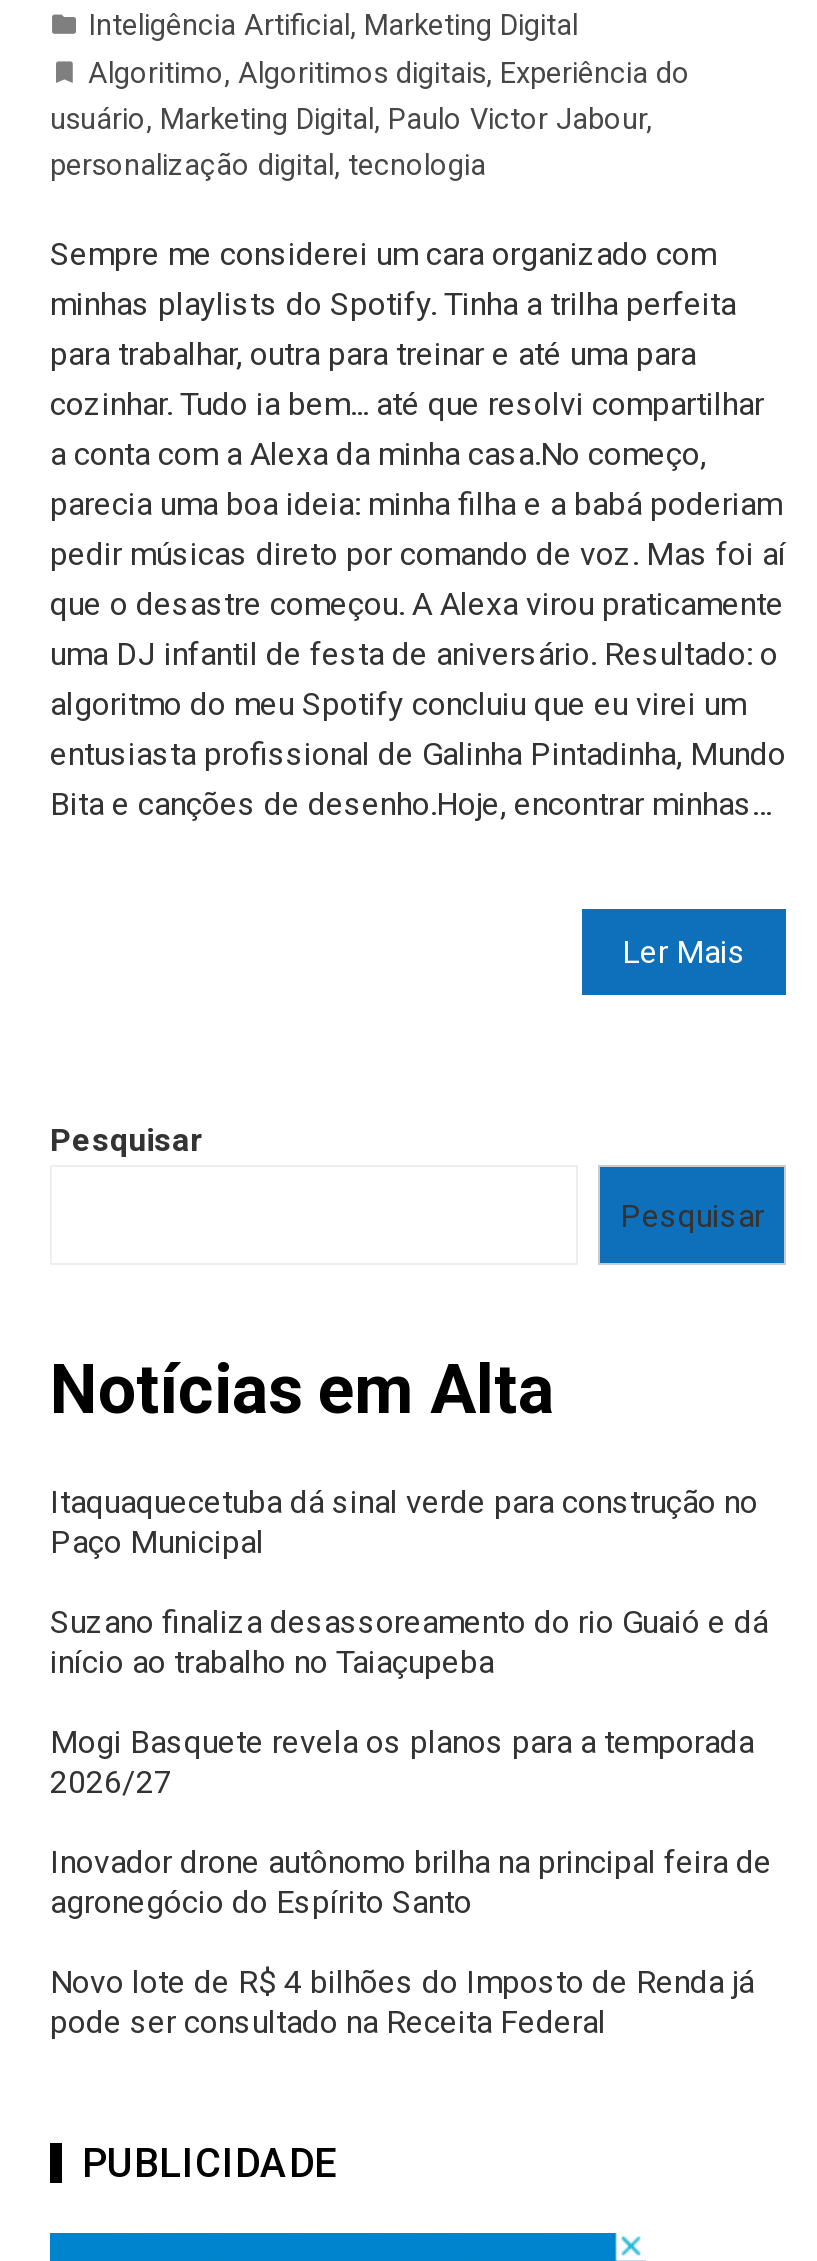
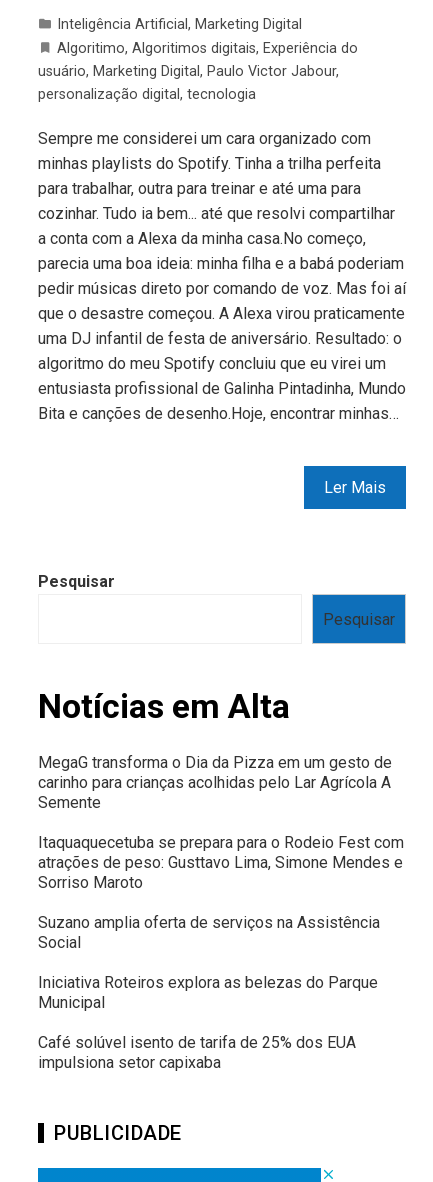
- Itaquaquecetuba dá sinal verde para construção no
- Paço Municipal
+ MegaG transforma o Dia da Pizza em um gesto de
+ carinho para crianças acolhidas pelo Lar Agrícola A
+ Semente

- Suzano finaliza desassoreamento do rio Guaió e dá
- início ao trabalho no Taiaçupeba
+ Itaquaquecetuba se prepara para o Rodeio Fest com
+ atrações de peso: Gusttavo Lima, Simone Mendes e
+ Sorriso Maroto

- Mogi Basquete revela os planos para a temporada
- 2026/27
+ Suzano amplia oferta de serviços na Assistência
+ Social

- Inovador drone autônomo brilha na principal feira de
- agronegócio do Espírito Santo
+ Iniciativa Roteiros explora as belezas do Parque
+ Municipal

- Novo lote de R$ 4 bilhões do Imposto de Renda já
- pode ser consultado na Receita Federal
+ Café solúvel isento de tarifa de 25% dos EUA
+ impulsiona setor capixaba
